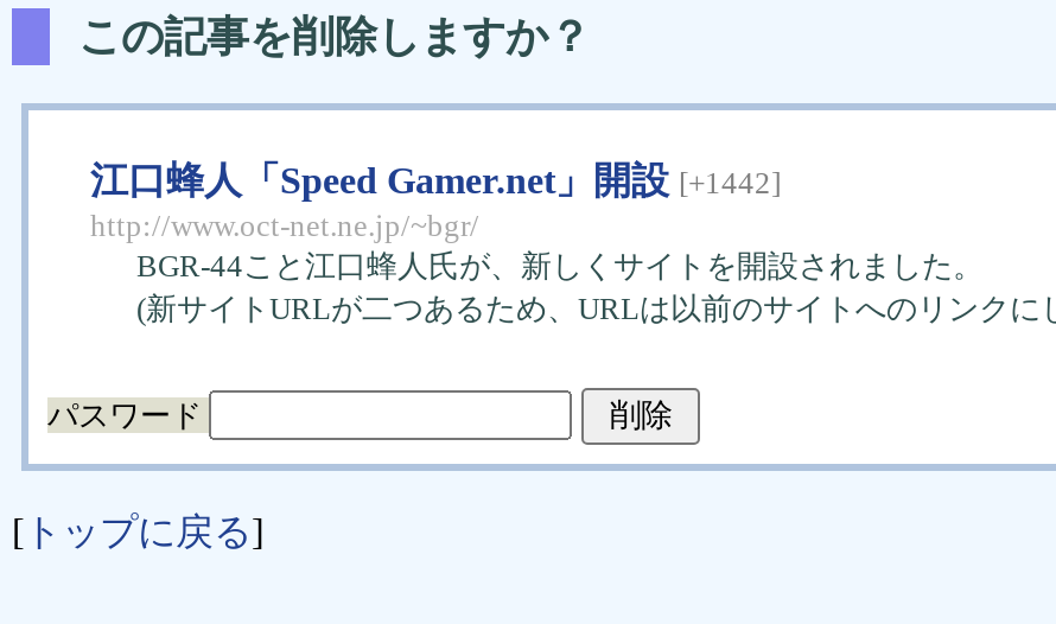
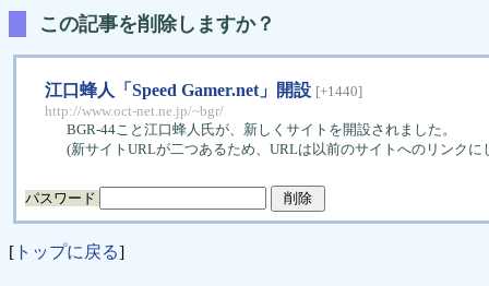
- 江口蜂人「Speed Gamer.net」開設 [+1442]
+ 江口蜂人「Speed Gamer.net」開設 [+1440]
